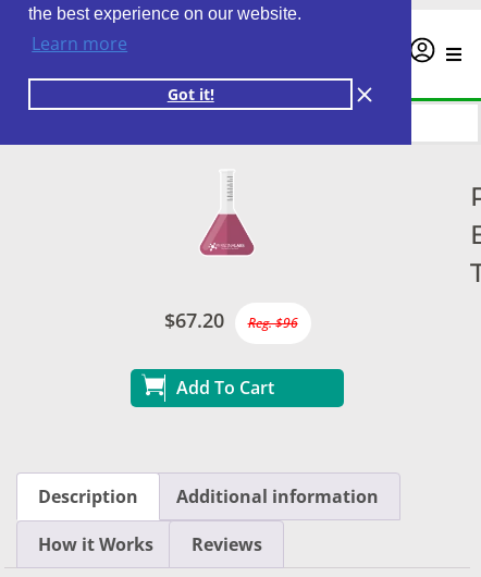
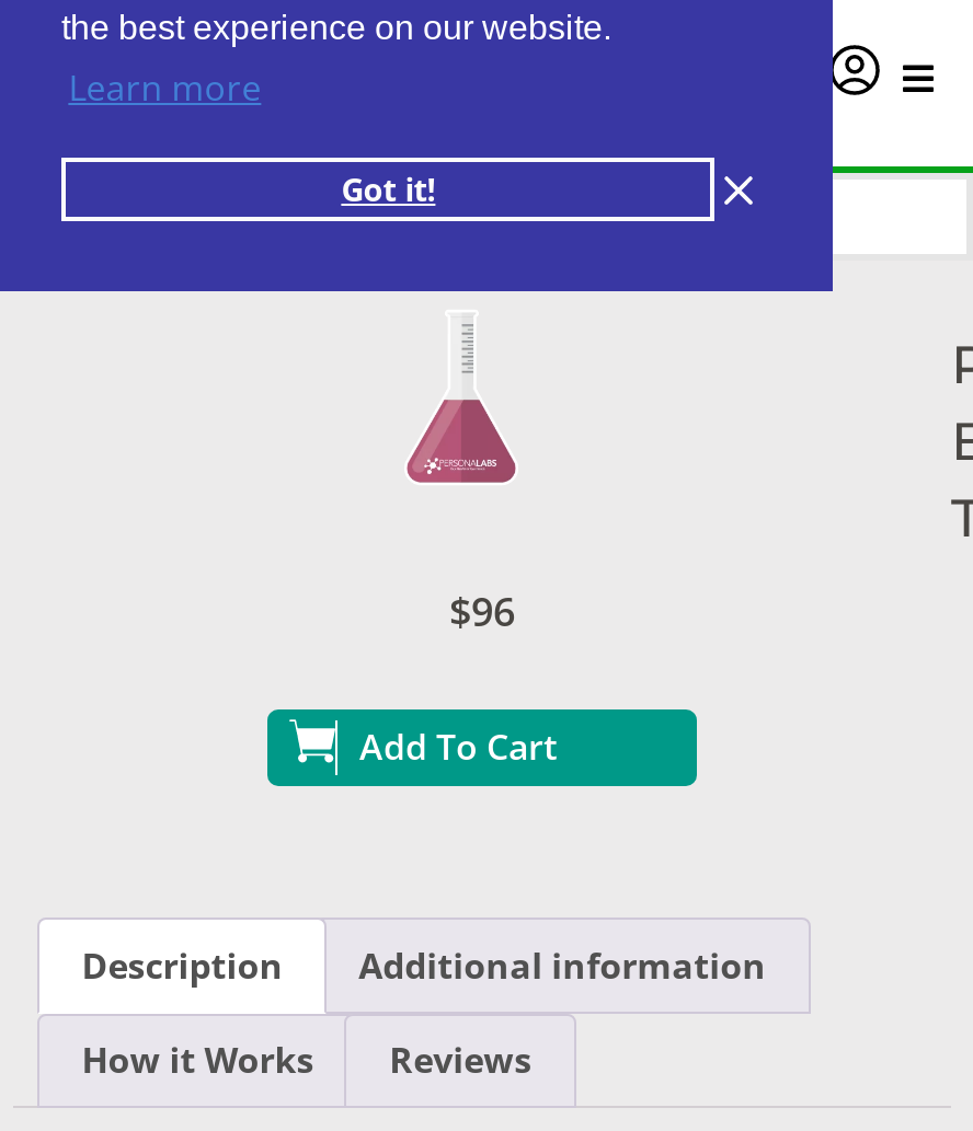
- $67.20
- Reg. $96
+ $96
